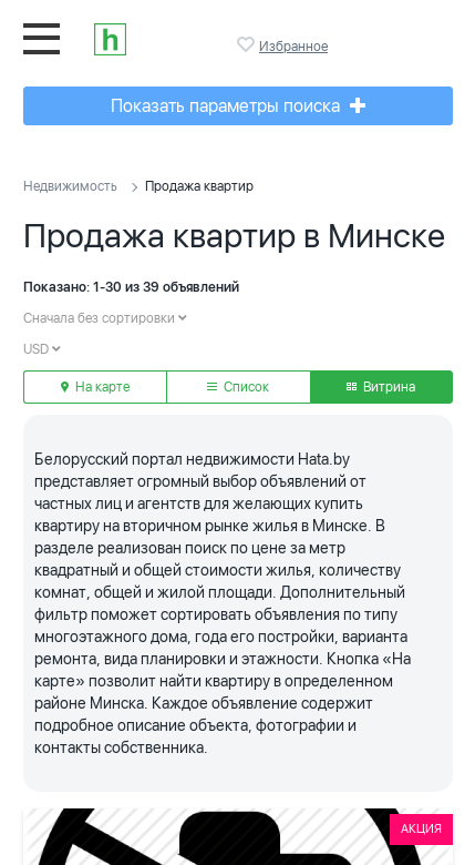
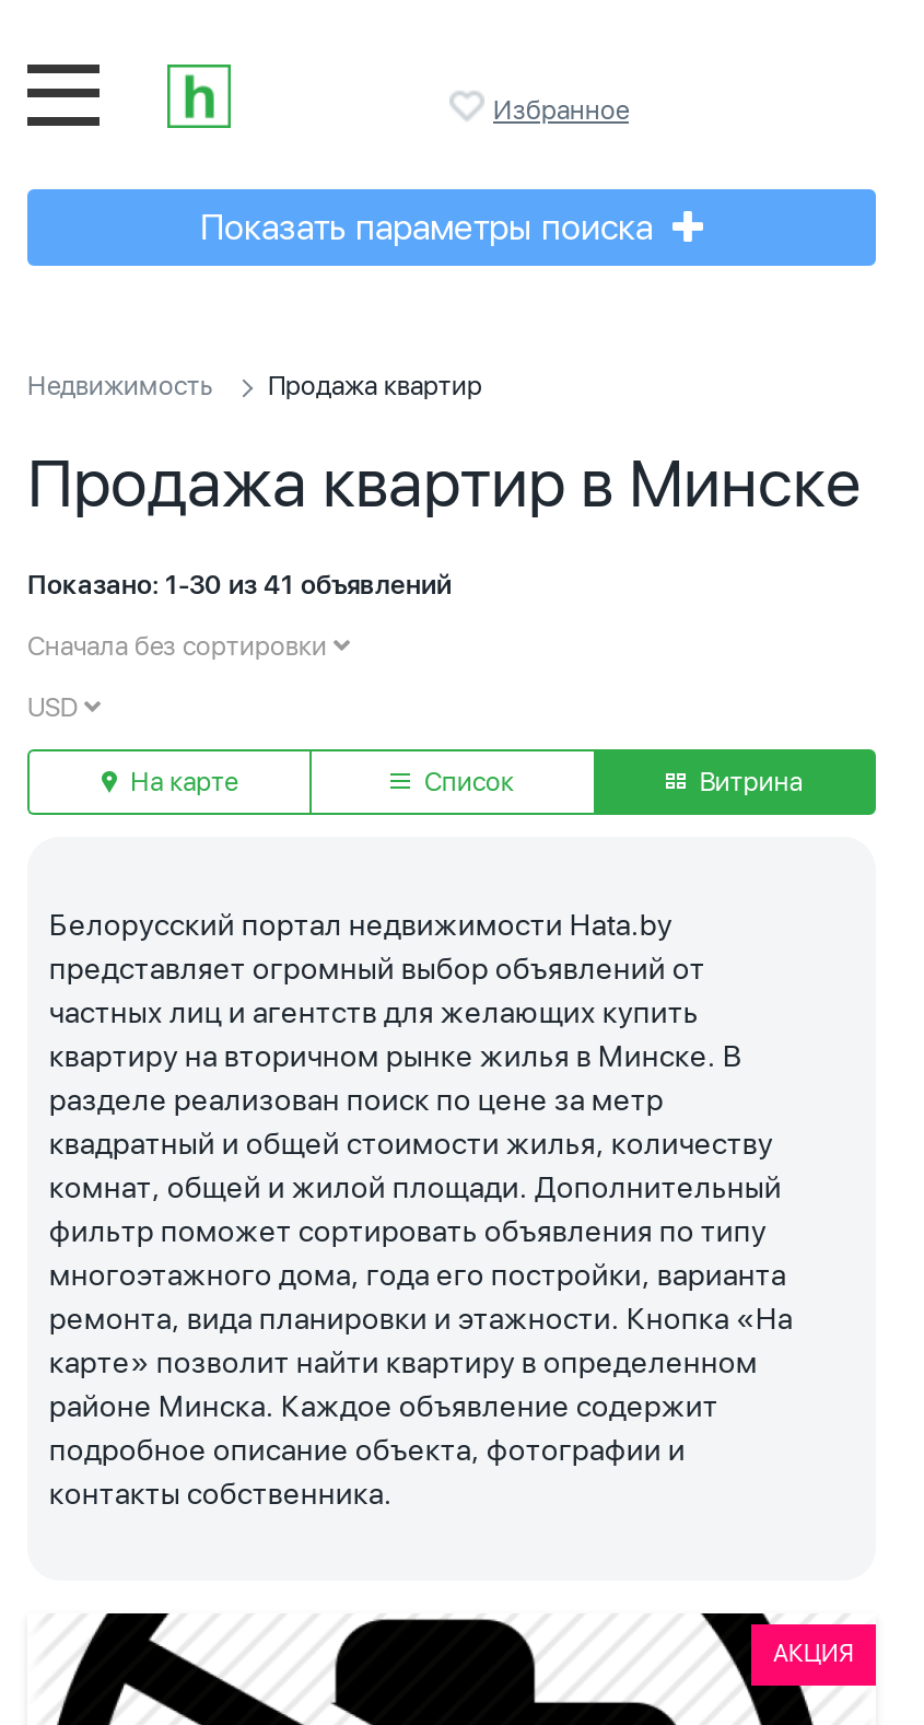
- Показано: 1-30 из 39 объявлений
+ Показано: 1-30 из 41 объявлений
